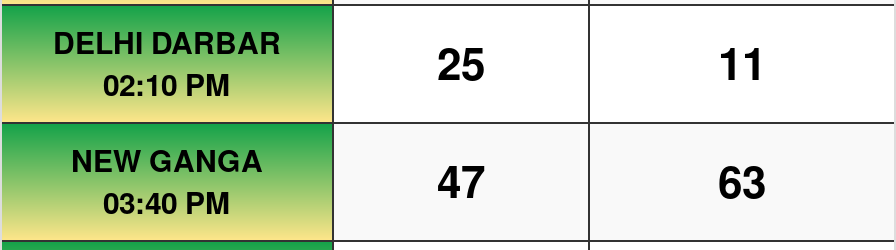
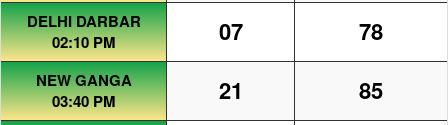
- 25
+ 07

- 11
+ 78

- 47
+ 21

- 63
+ 85
